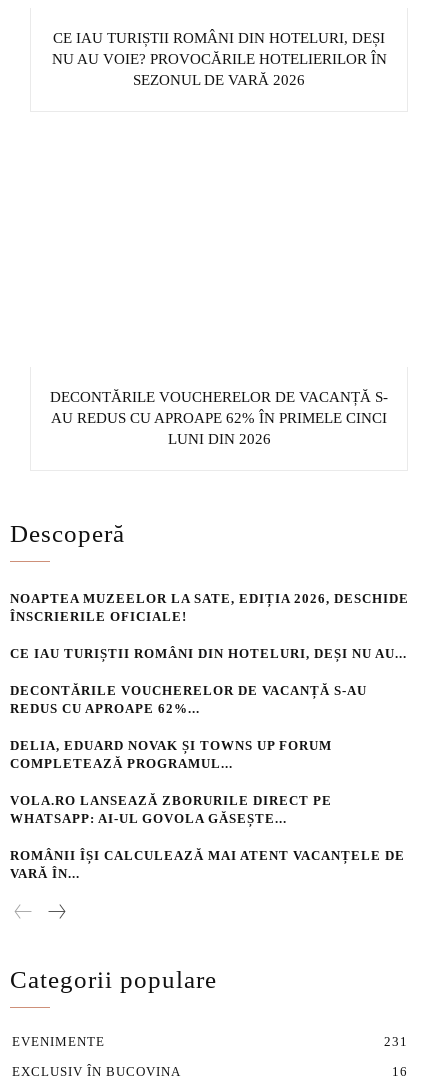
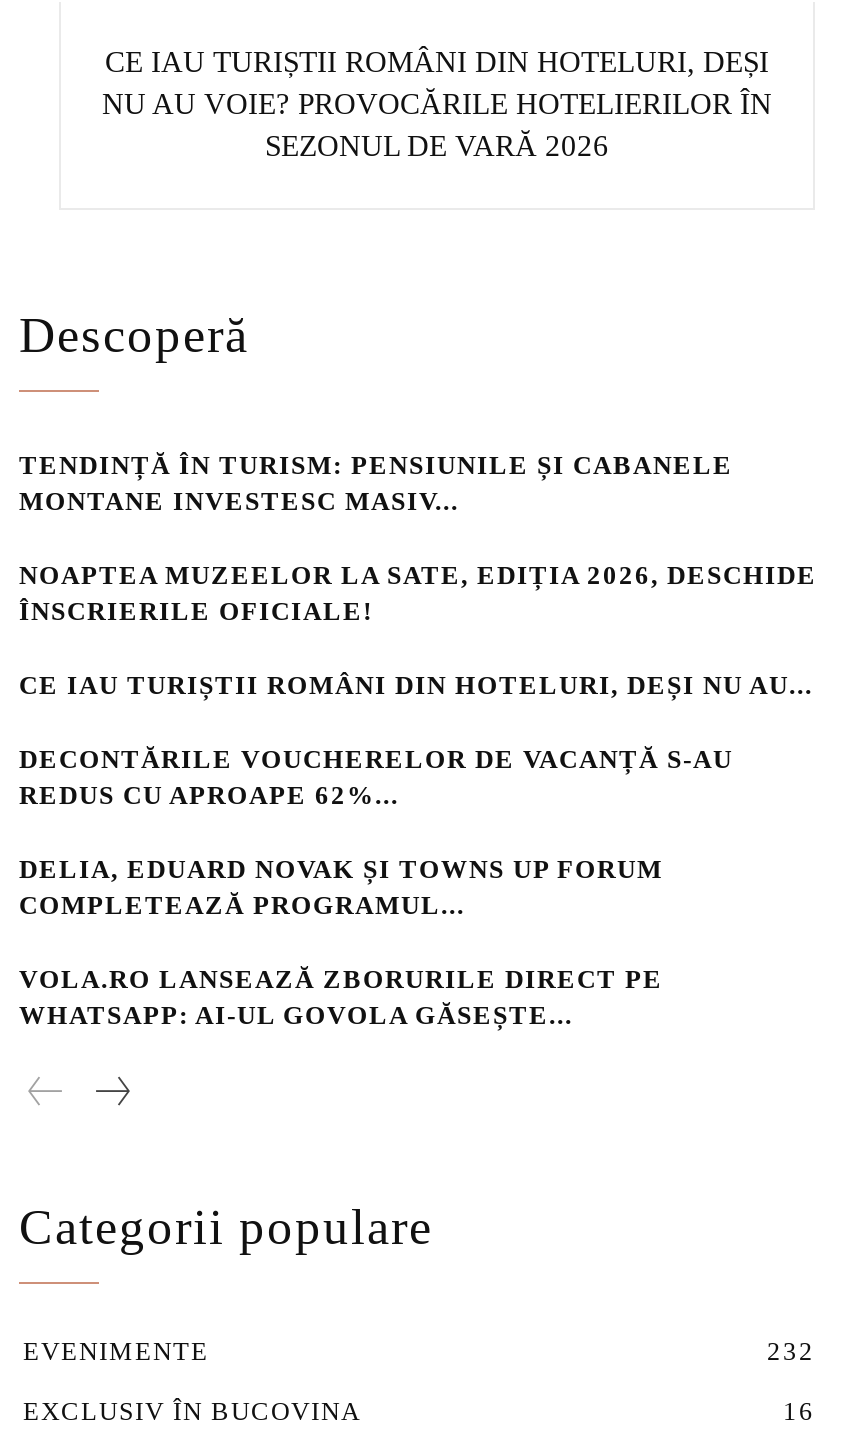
- DECONTĂRILE VOUCHERELOR DE VACANȚĂ S-
- AU REDUS CU APROAPE 62% ÎN PRIMELE CINCI
- LUNI DIN 2026

+ TENDINȚĂ ÎN TURISM: PENSIUNILE ȘI CABANELE
+ MONTANE INVESTESC MASIV...

- ROMÂNII ÎȘI CALCULEAZĂ MAI ATENT VACANȚELE DE
- VARĂ ÎN...

- 231
+ 232
